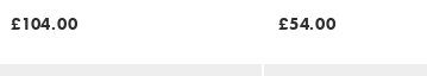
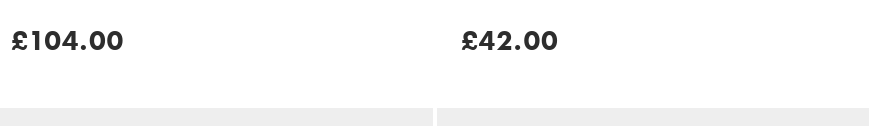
- £54.00
+ £42.00
